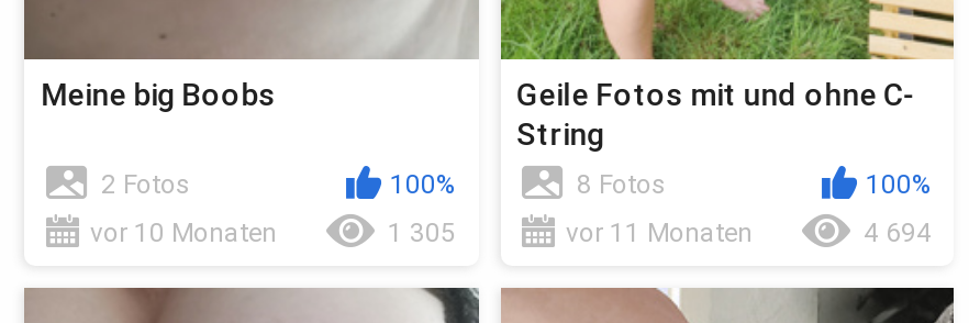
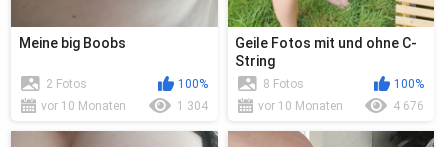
- 1 305
+ 1 304

- vor 11 Monaten
+ vor 10 Monaten

- 4 694
+ 4 676
